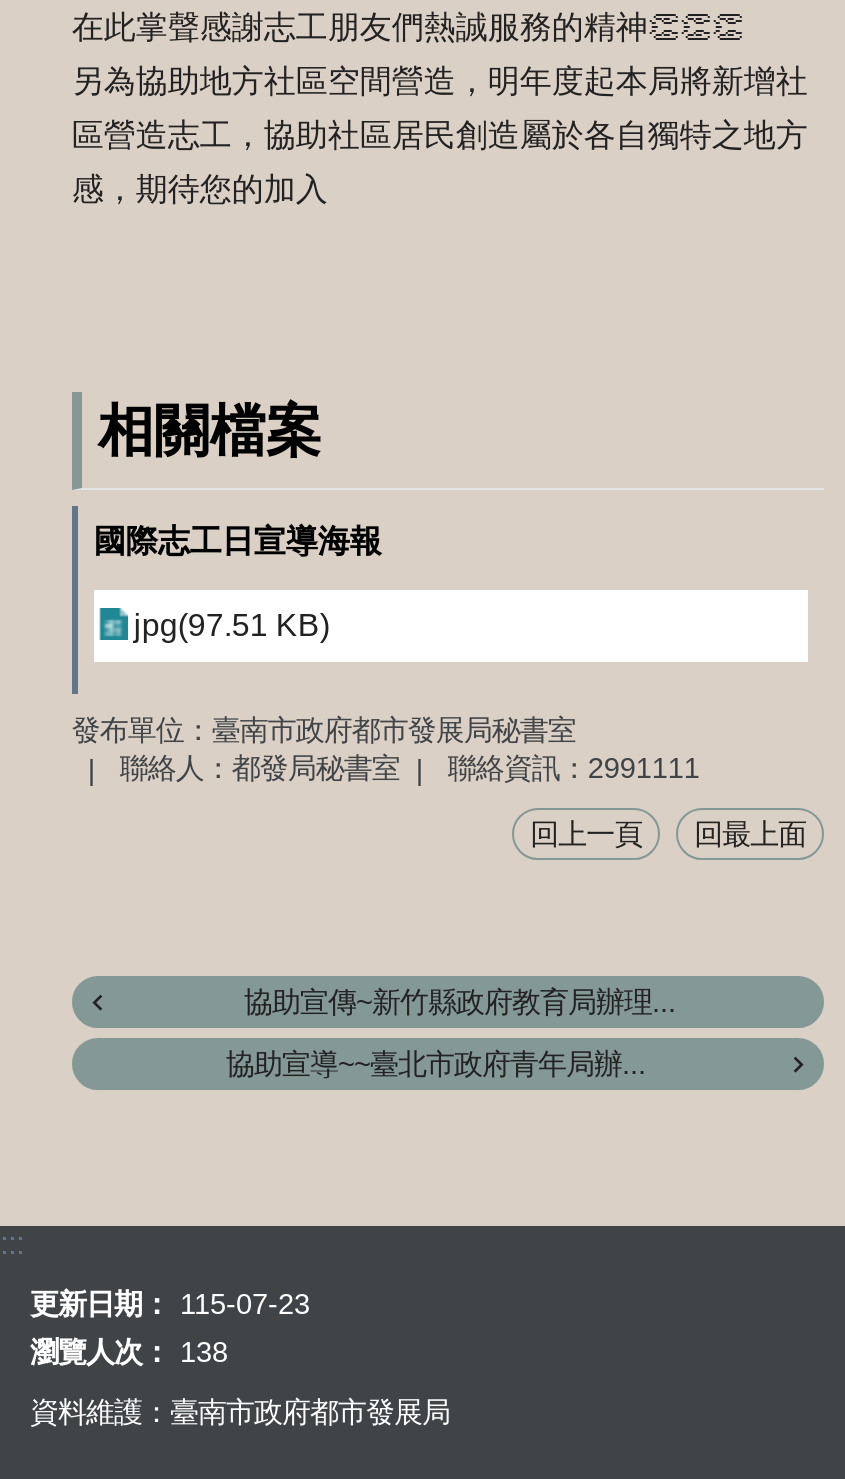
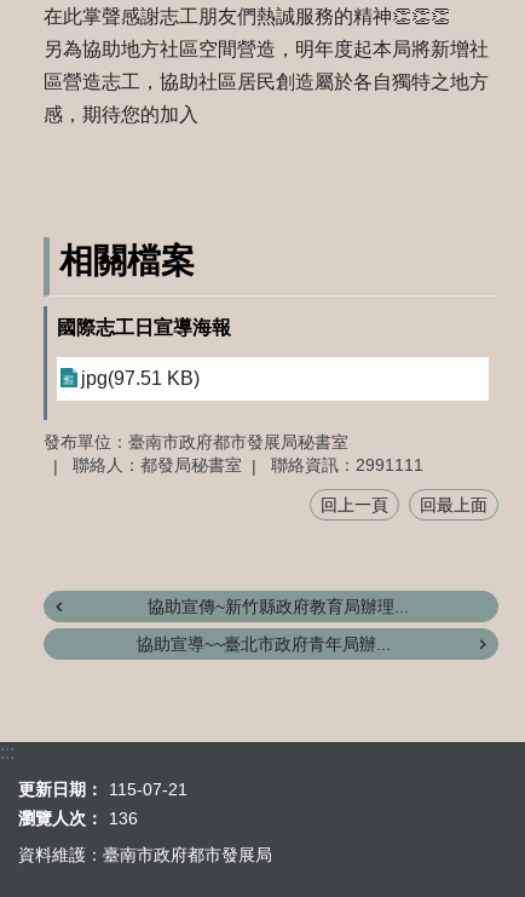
- 更新日期： 115-07-23
+ 更新日期： 115-07-21

- 瀏覽人次： 138
+ 瀏覽人次： 136
